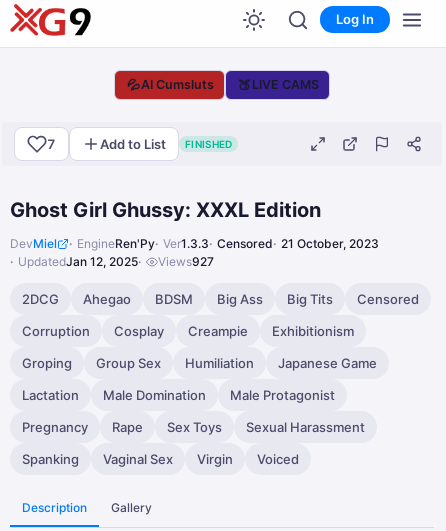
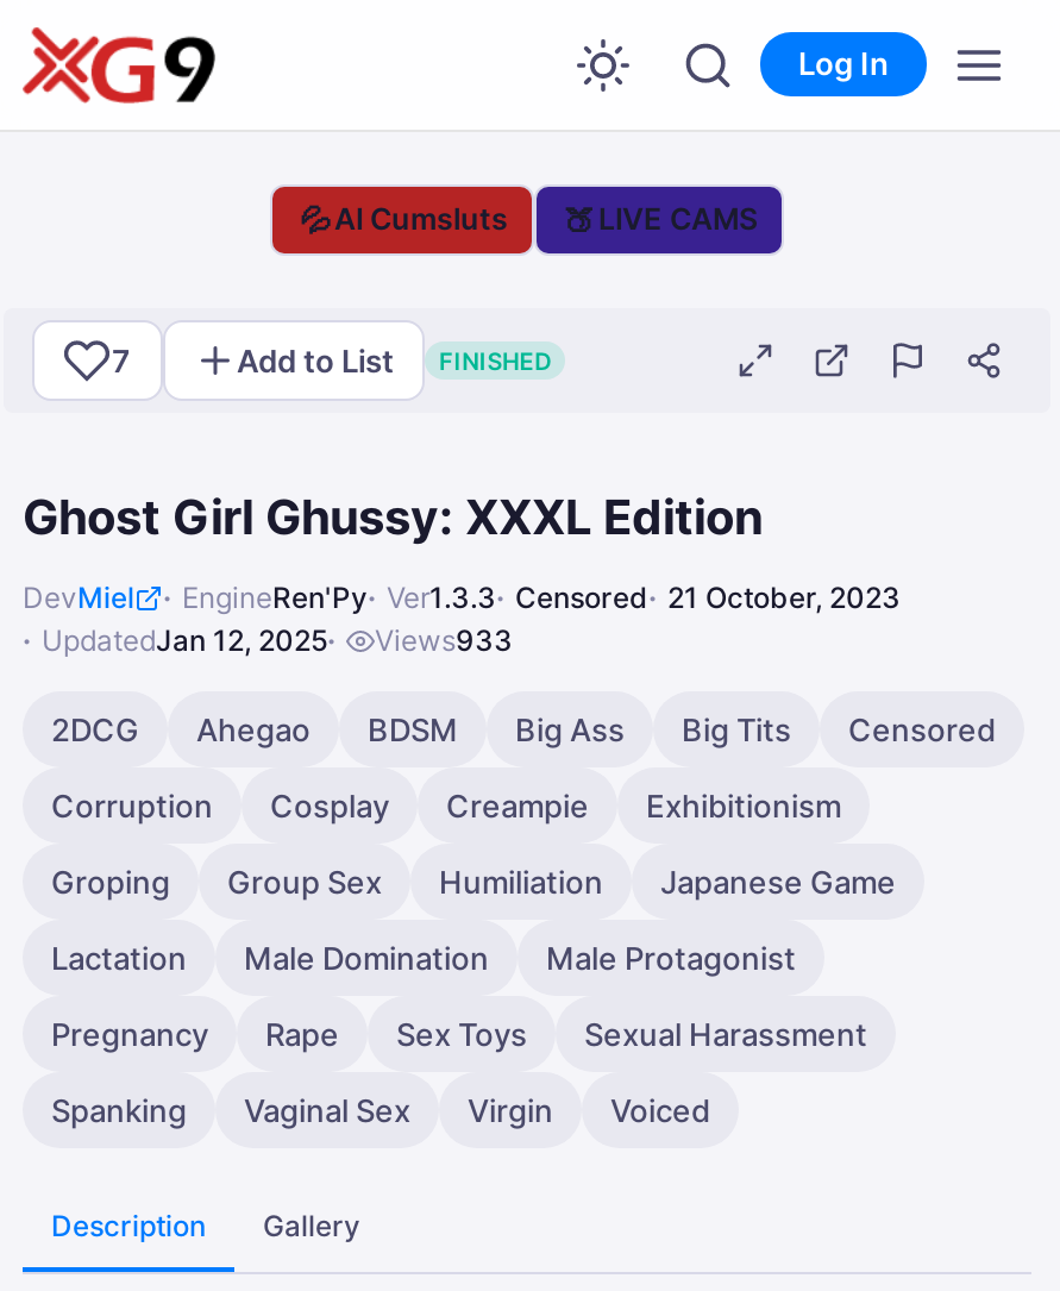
- UpdatedJan 12, 2025 Views927
+ UpdatedJan 12, 2025 Views933
